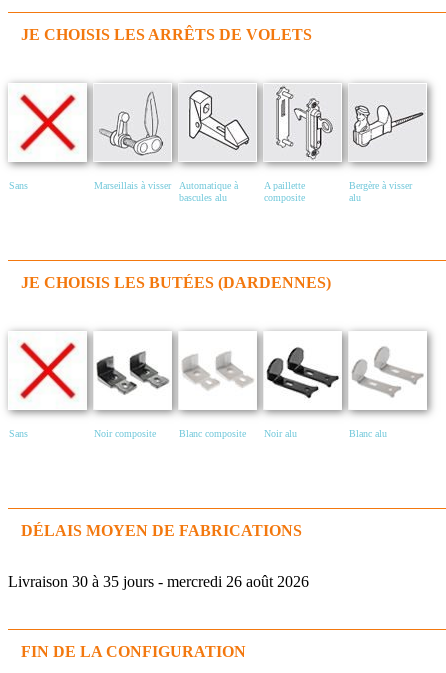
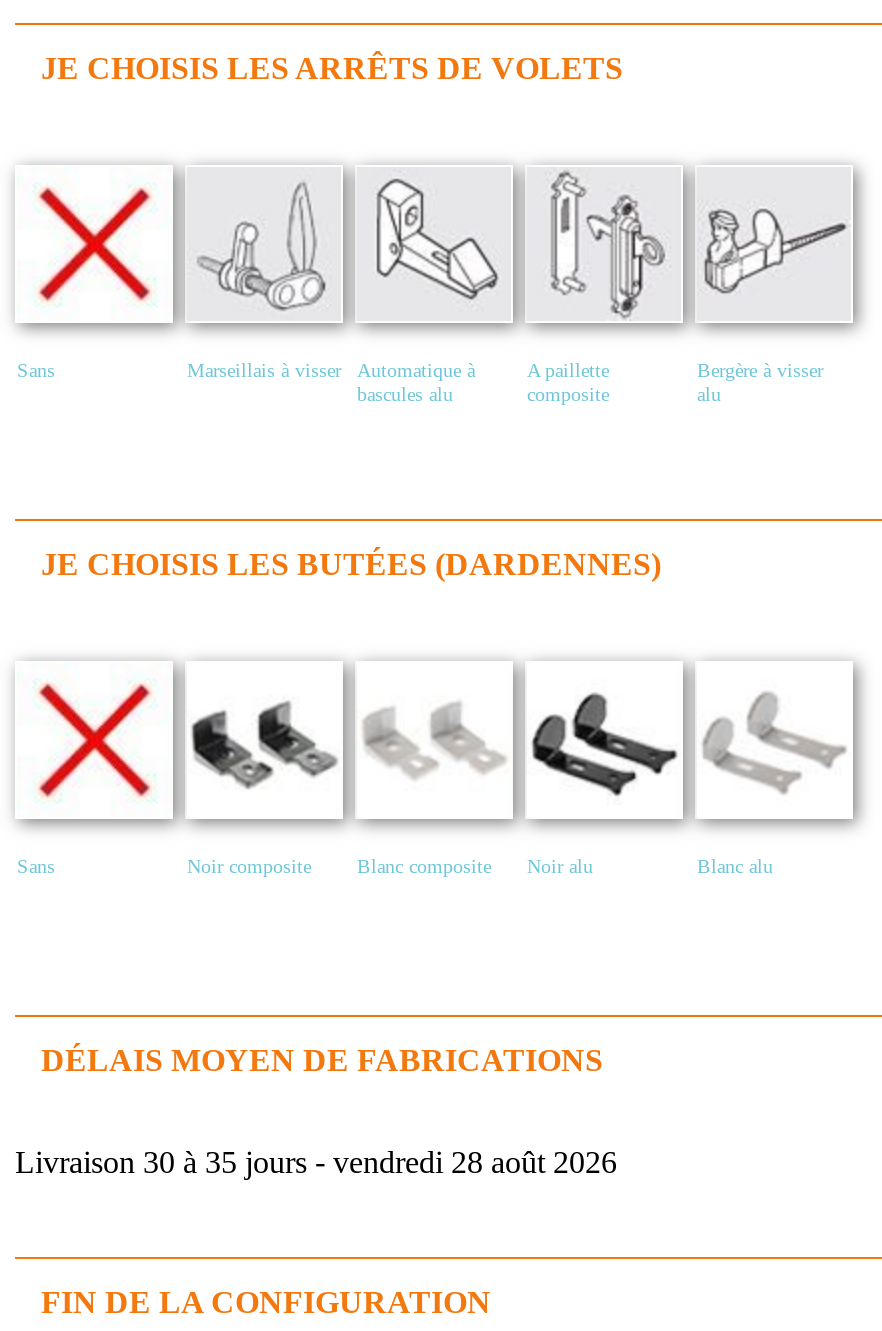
- Livraison 30 à 35 jours - mercredi 26 août 2026
+ Livraison 30 à 35 jours - vendredi 28 août 2026
